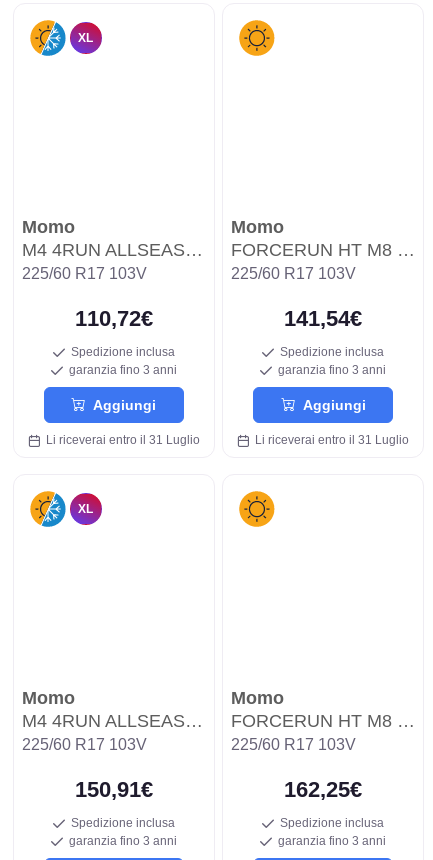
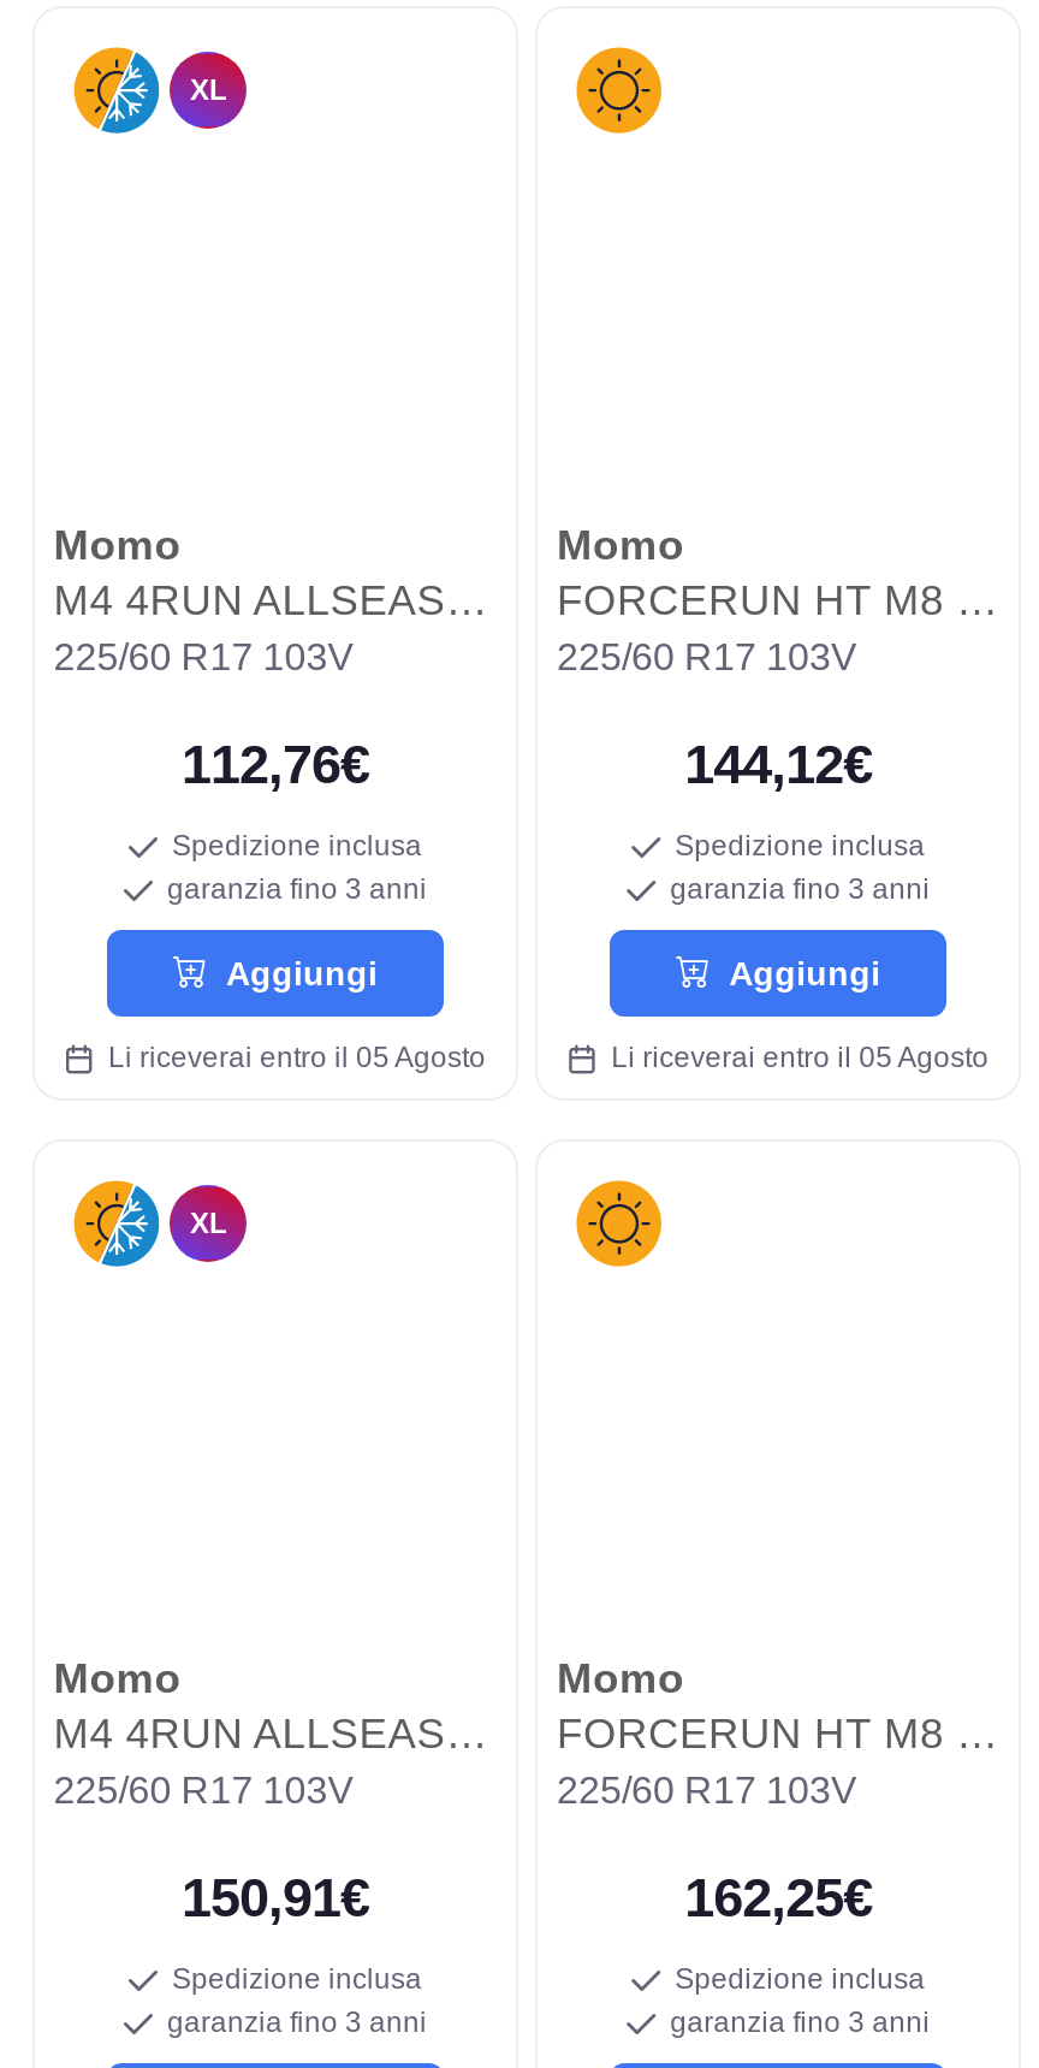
- 110,72€
+ 112,76€

- 141,54€
+ 144,12€

- Li riceverai entro il 31 Luglio
+ Li riceverai entro il 05 Agosto

- Li riceverai entro il 31 Luglio
+ Li riceverai entro il 05 Agosto
